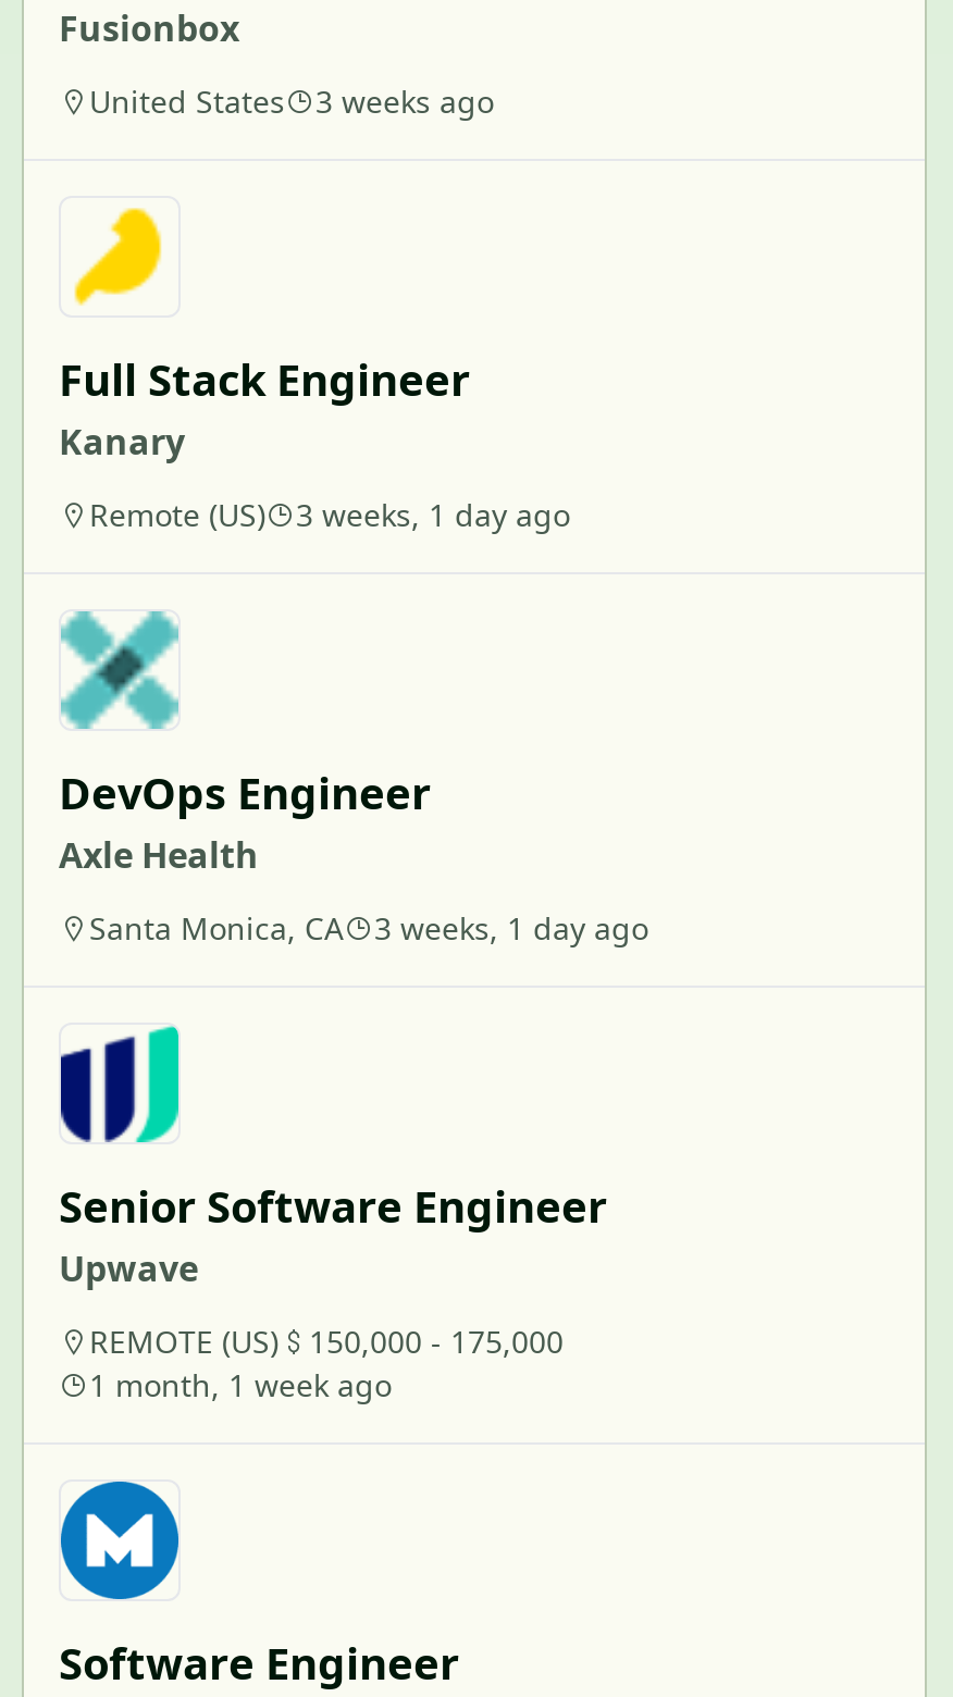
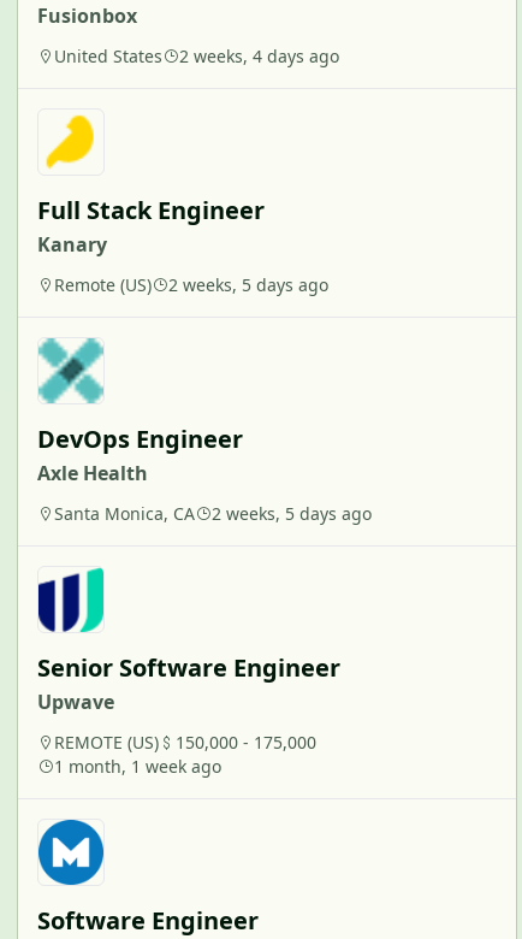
- 3 weeks ago
+ 2 weeks, 4 days ago

- 3 weeks, 1 day ago
+ 2 weeks, 5 days ago

- 3 weeks, 1 day ago
+ 2 weeks, 5 days ago
